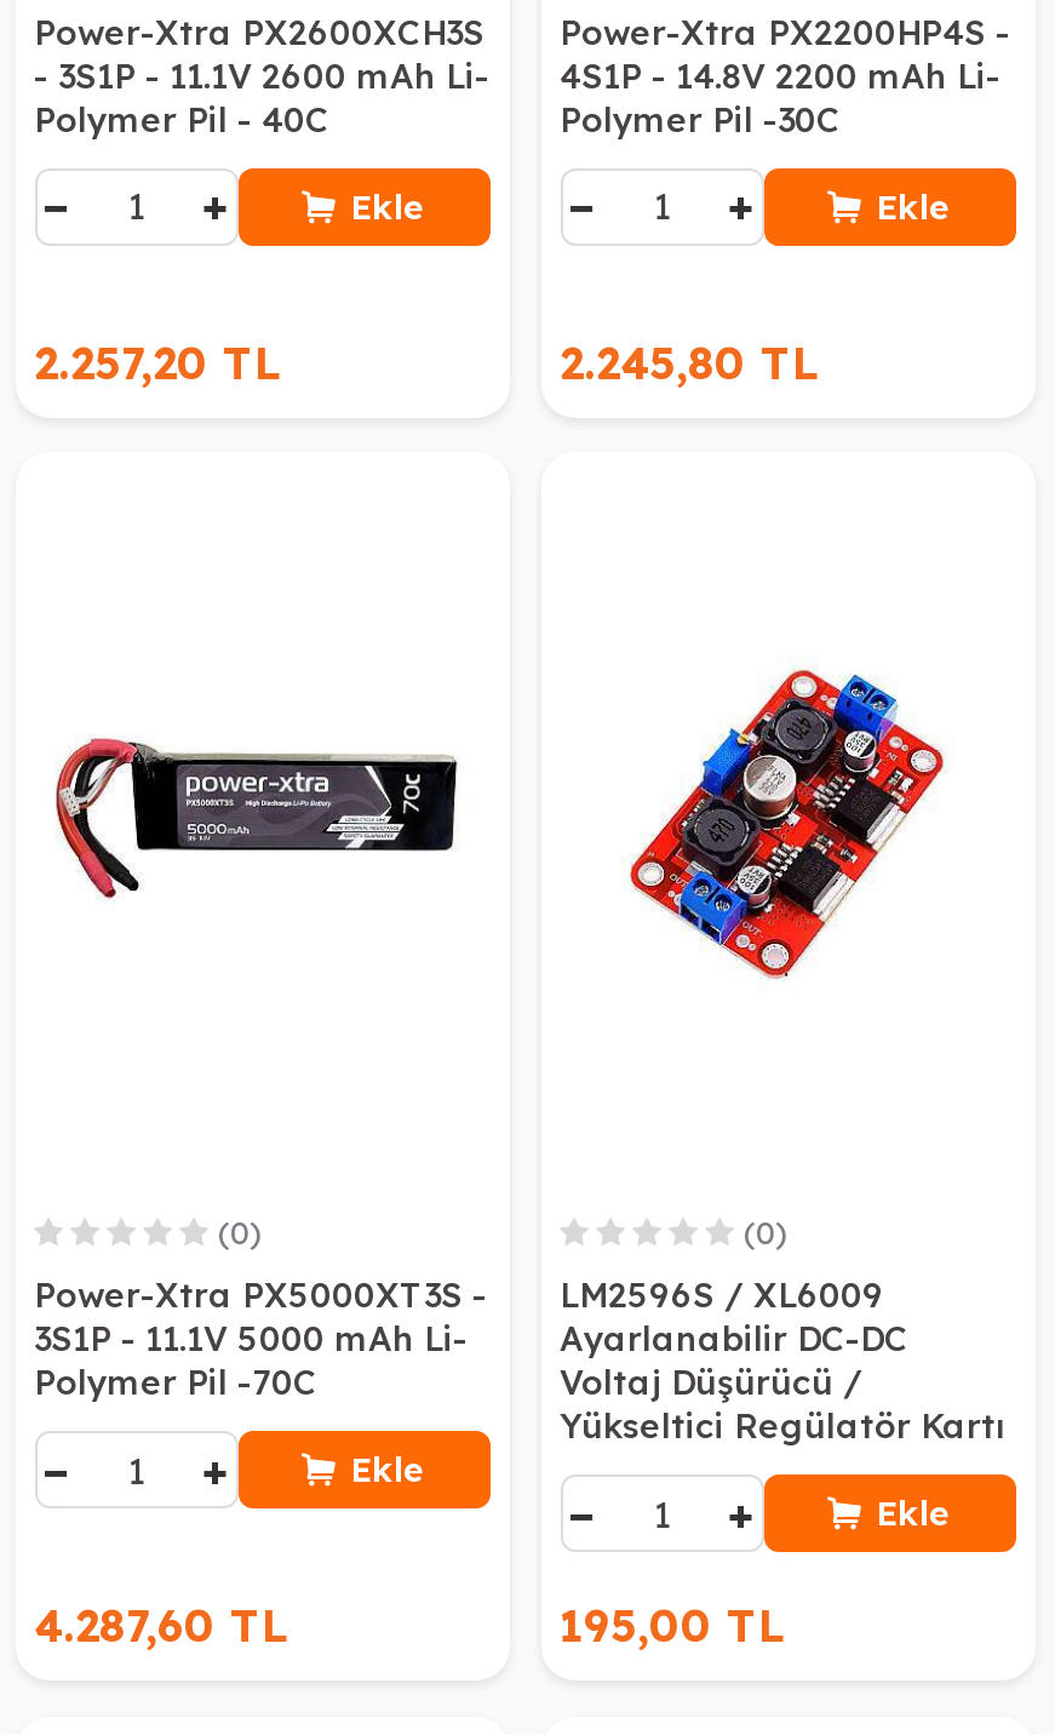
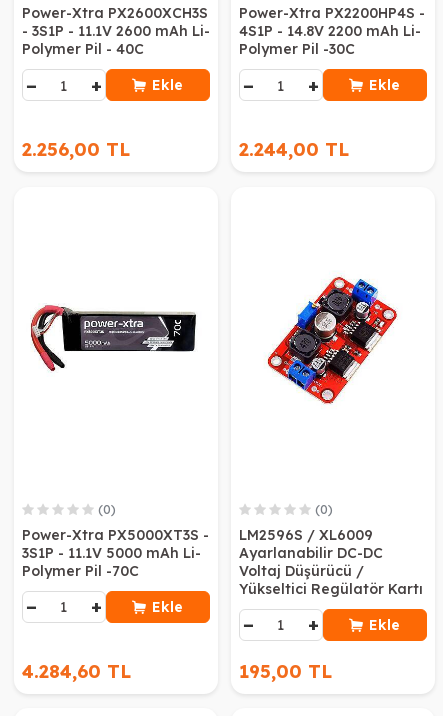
- 2.257,20 TL
+ 2.256,00 TL

- 2.245,80 TL
+ 2.244,00 TL

- 4.287,60 TL
+ 4.284,60 TL
